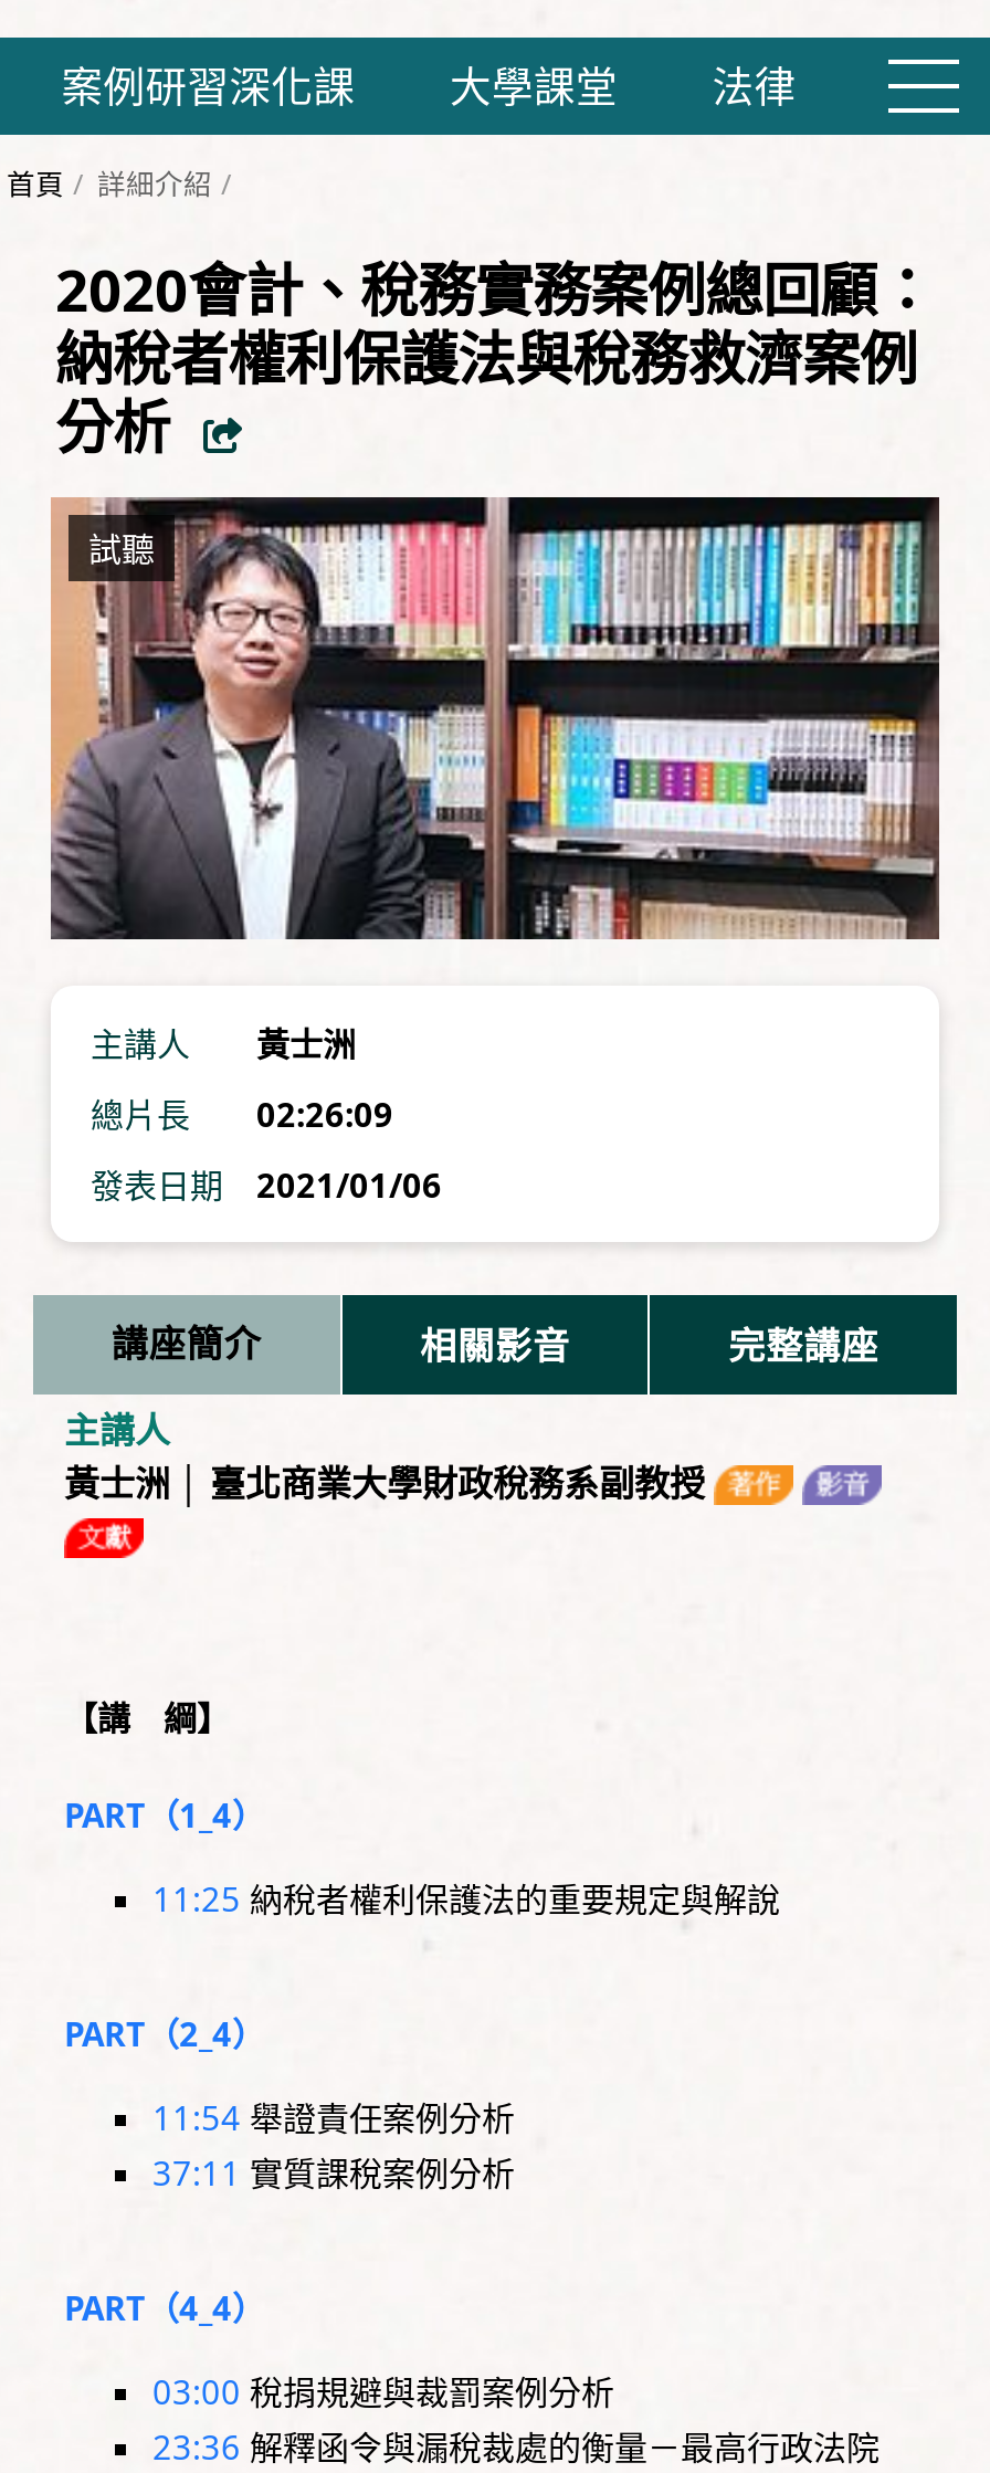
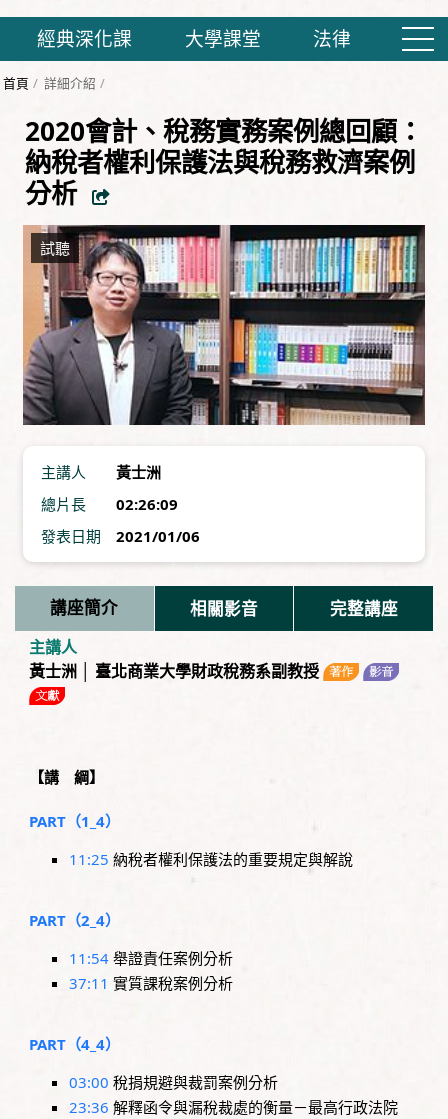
- 案例研習深化課
+ 經典深化課
